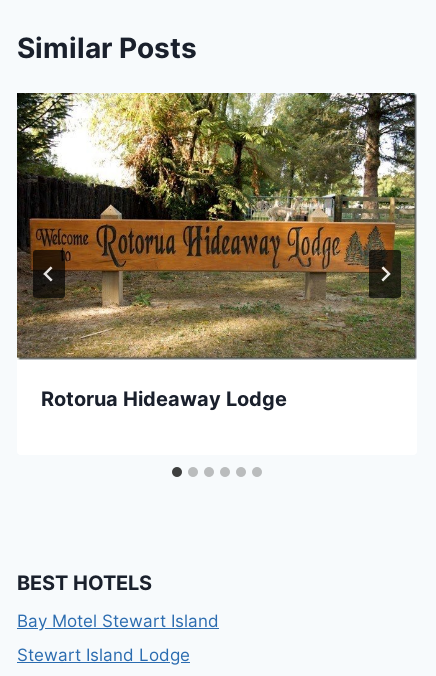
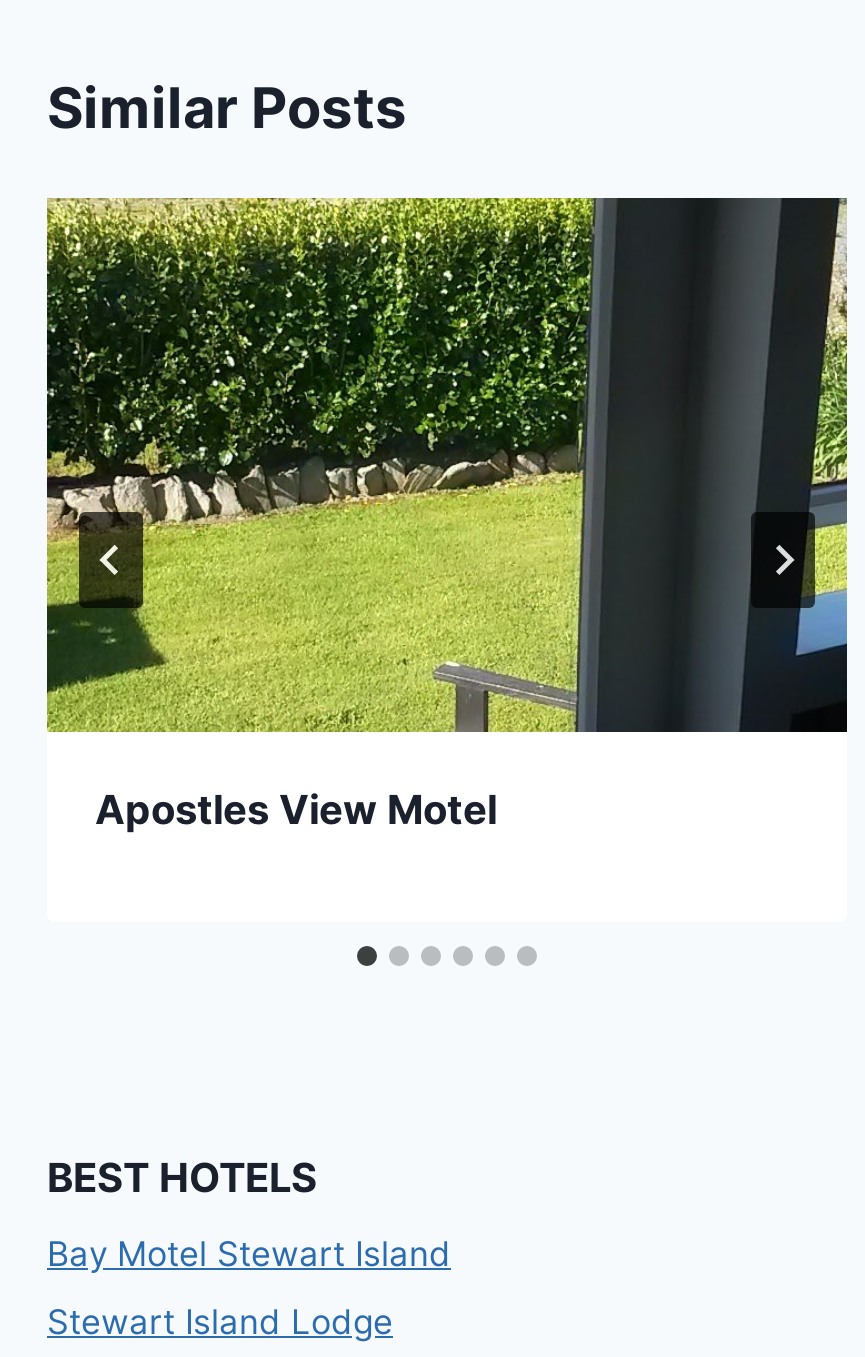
- [image]
- Rotorua Hideaway Lodge
+ [image]
+ Apostles View Motel
